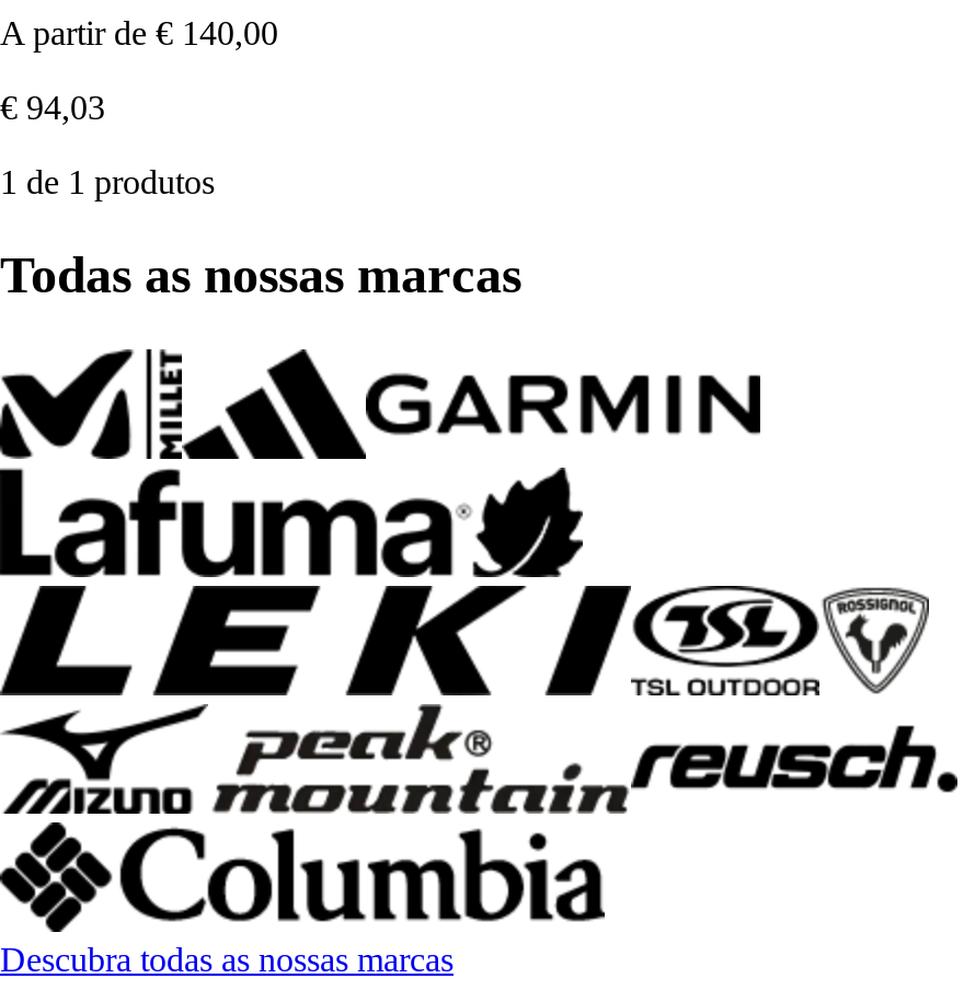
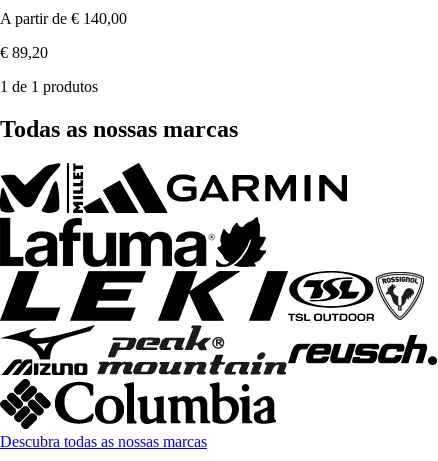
- € 94,03
+ € 89,20
